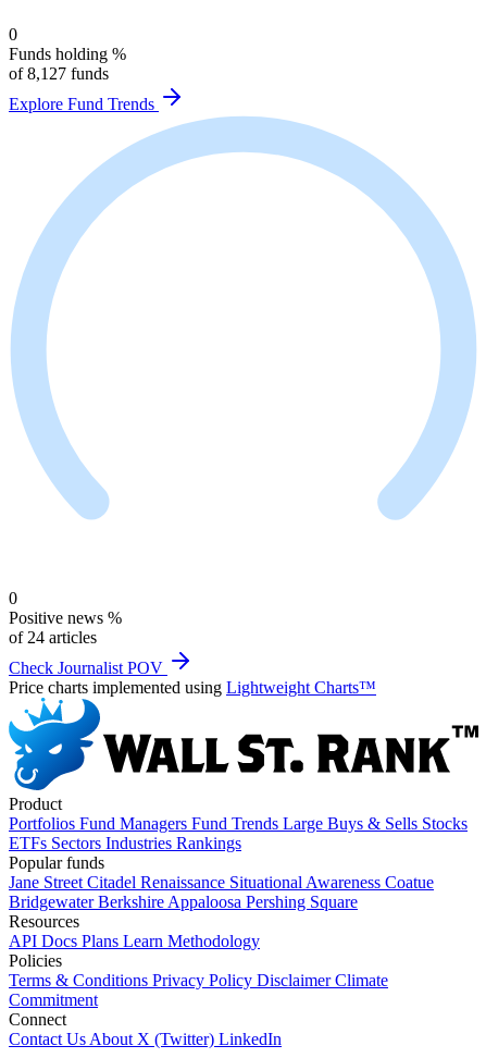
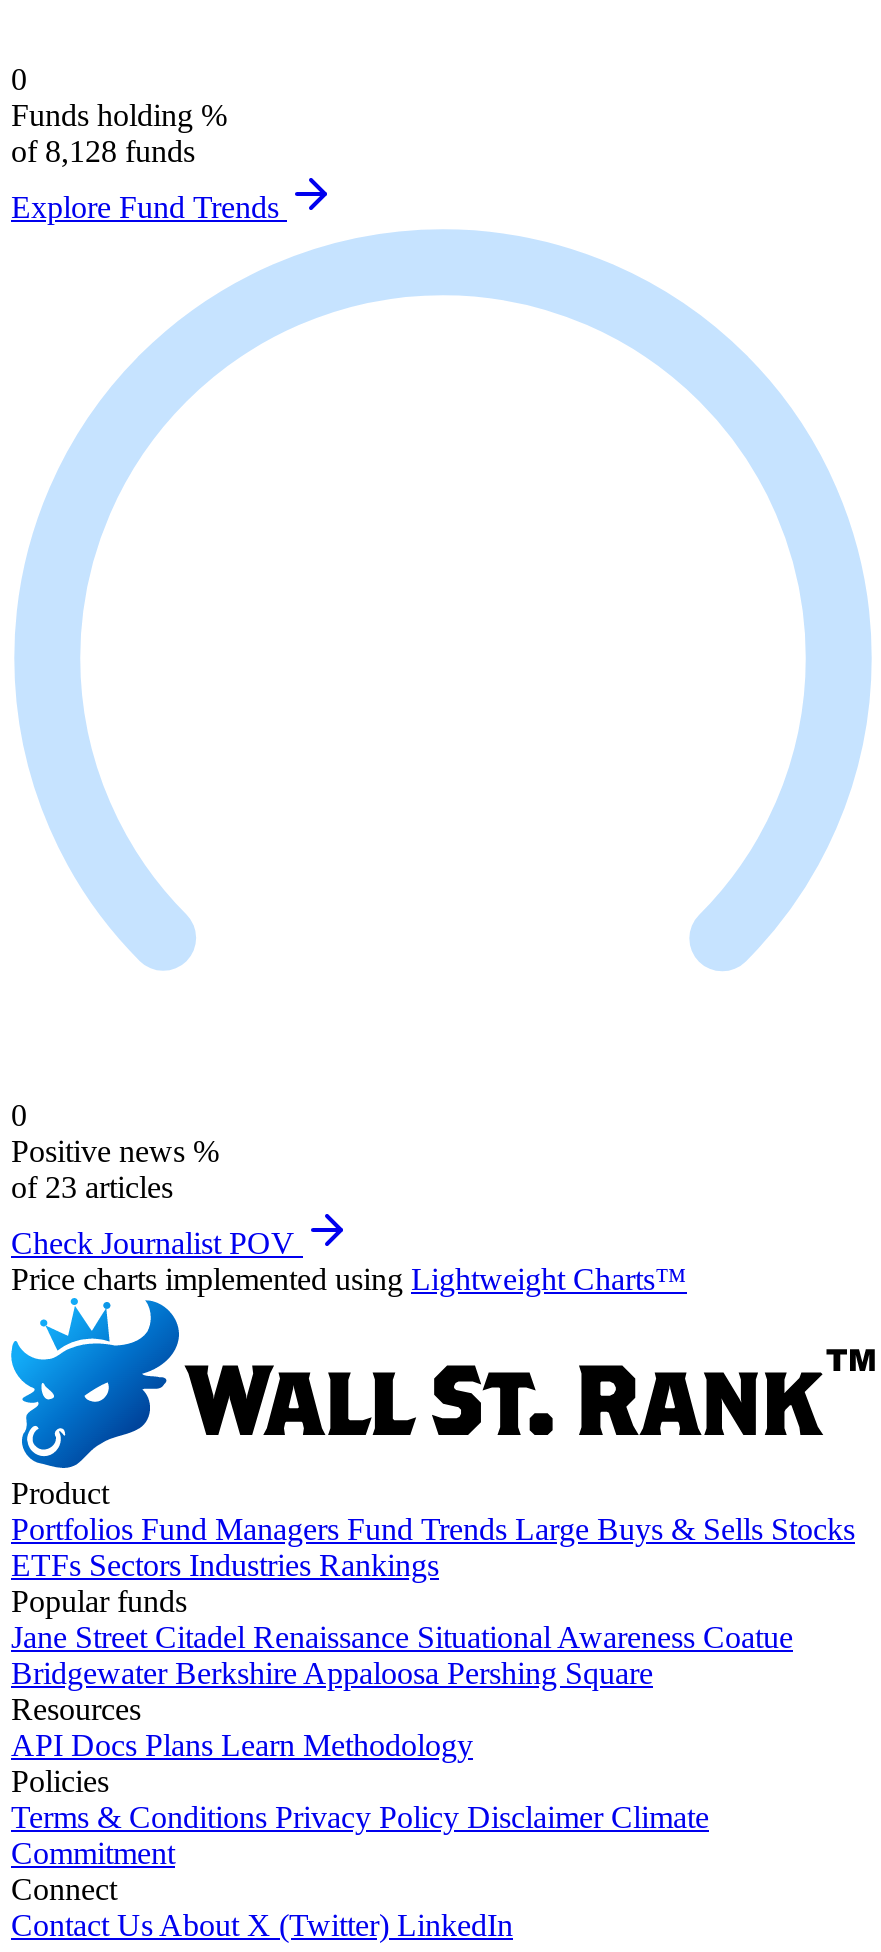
- of 8,127 funds
+ of 8,128 funds

- of 24 articles
+ of 23 articles
